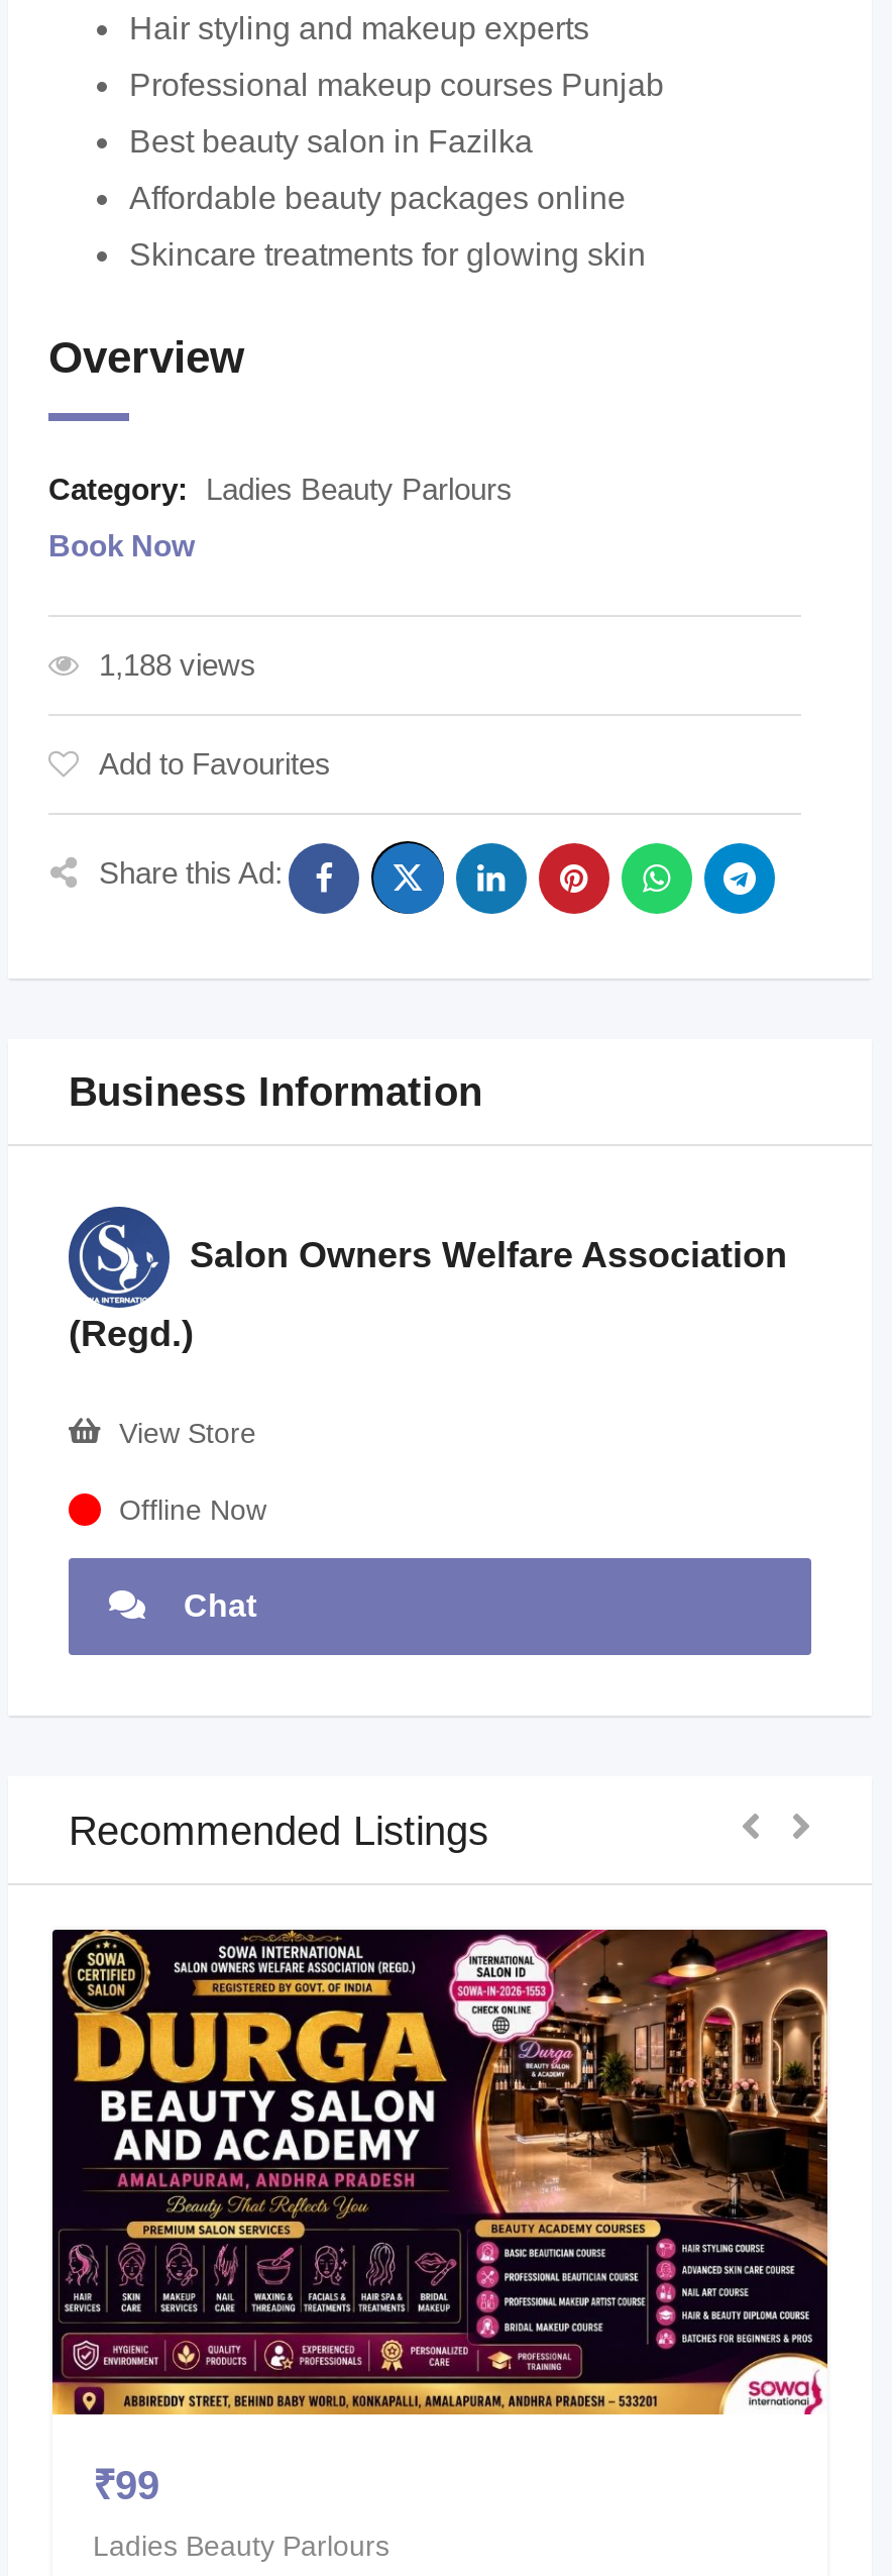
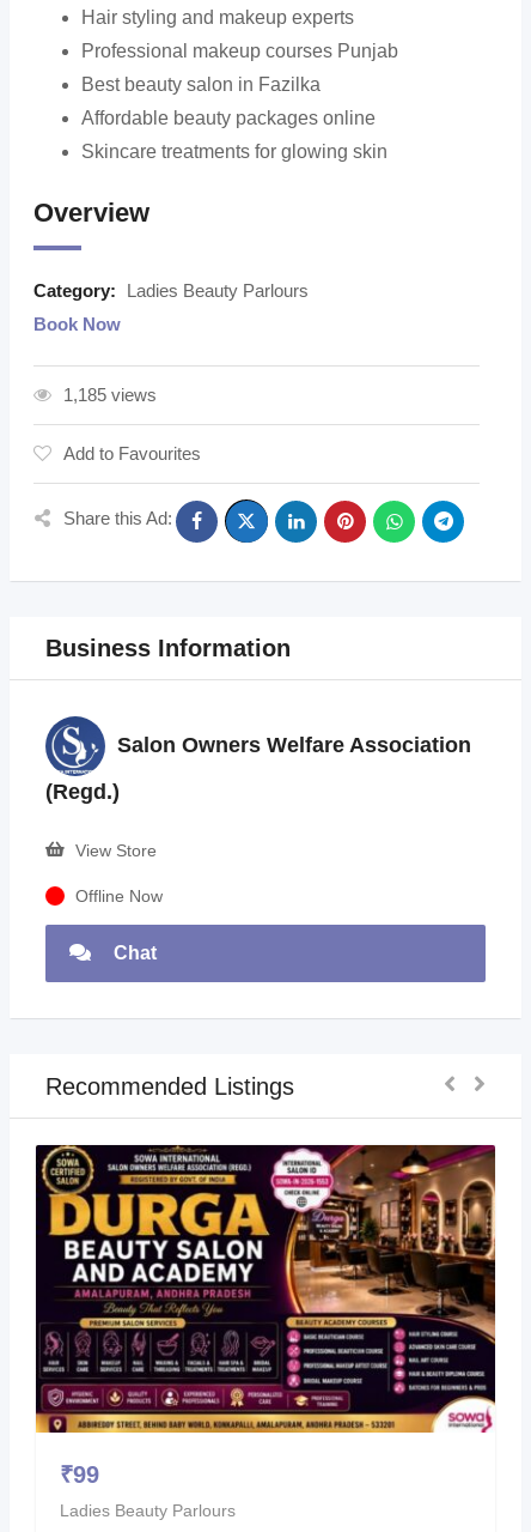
- 1,188 views
+ 1,185 views
